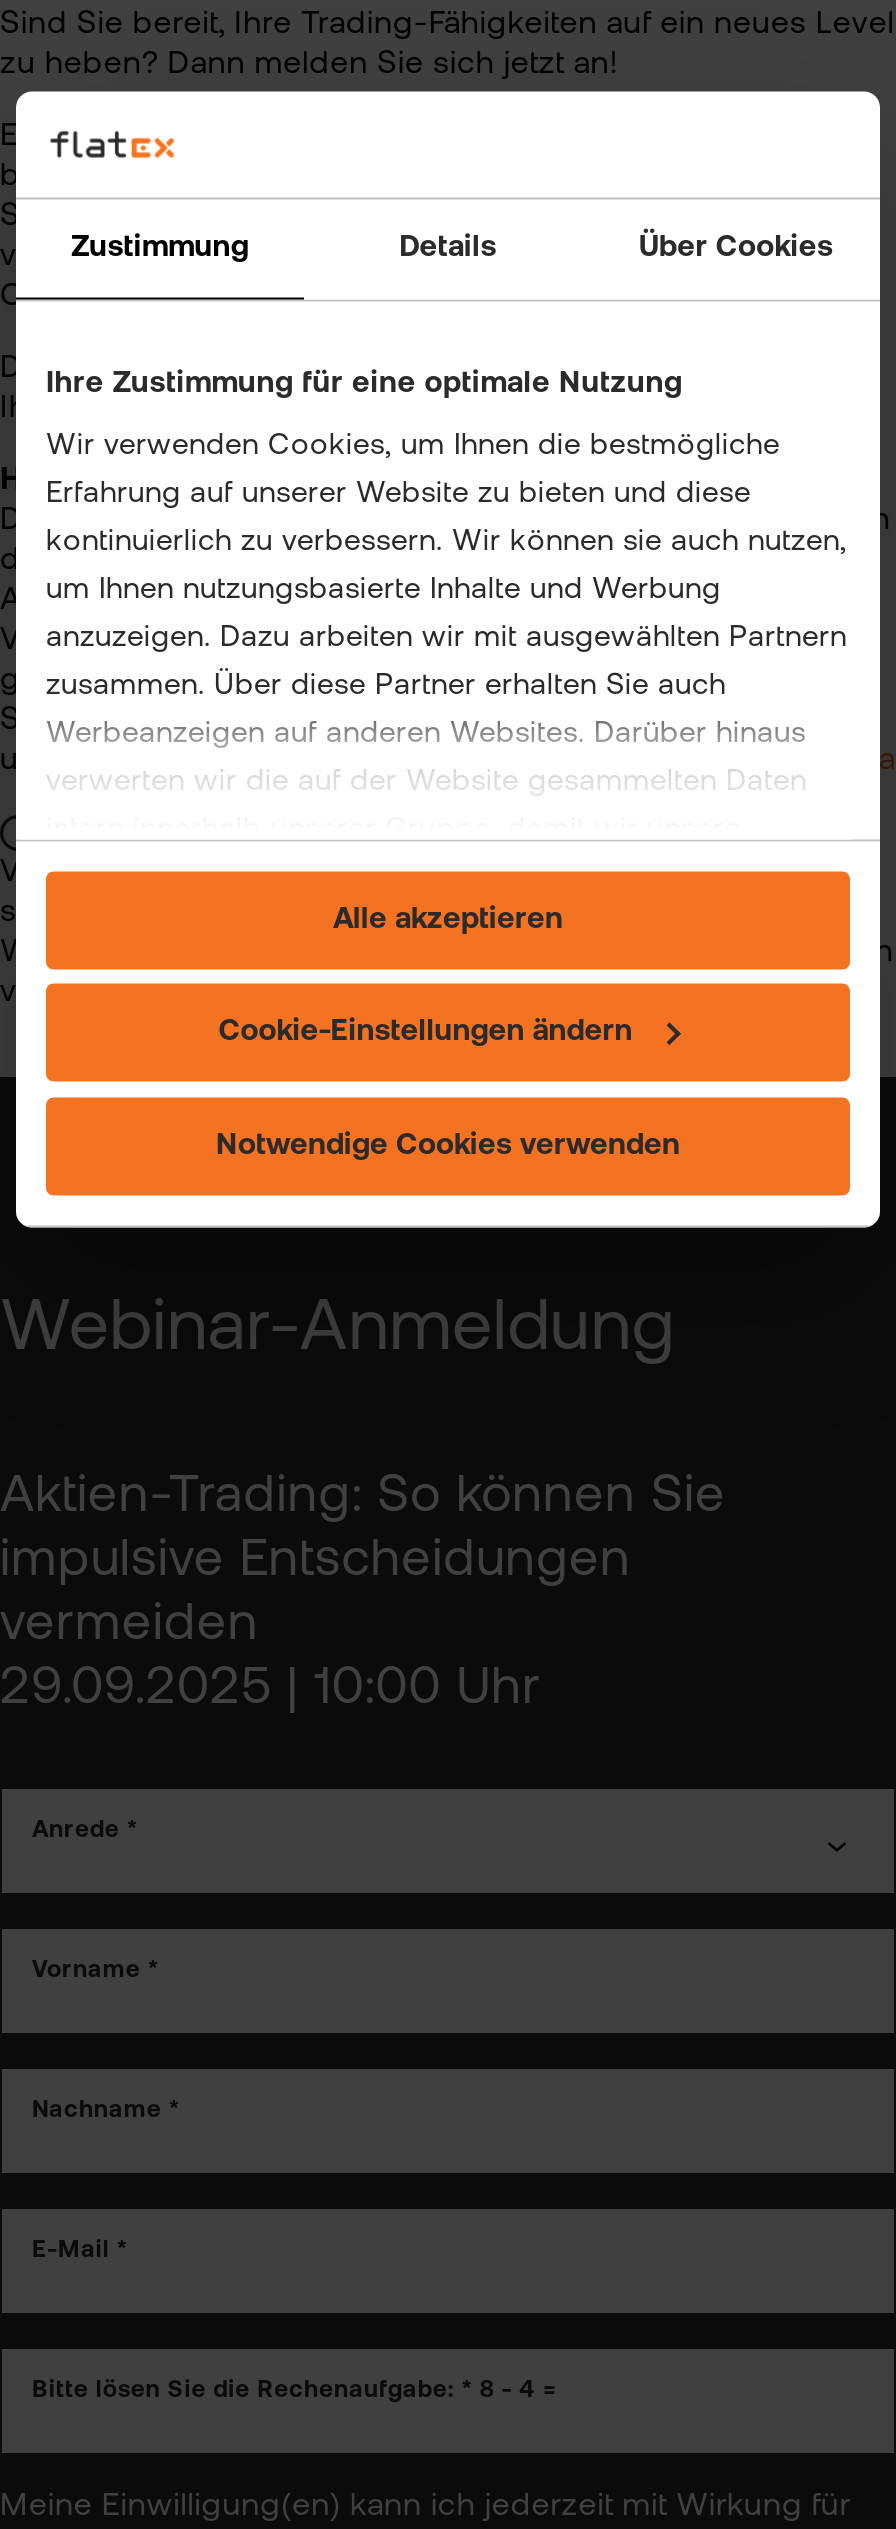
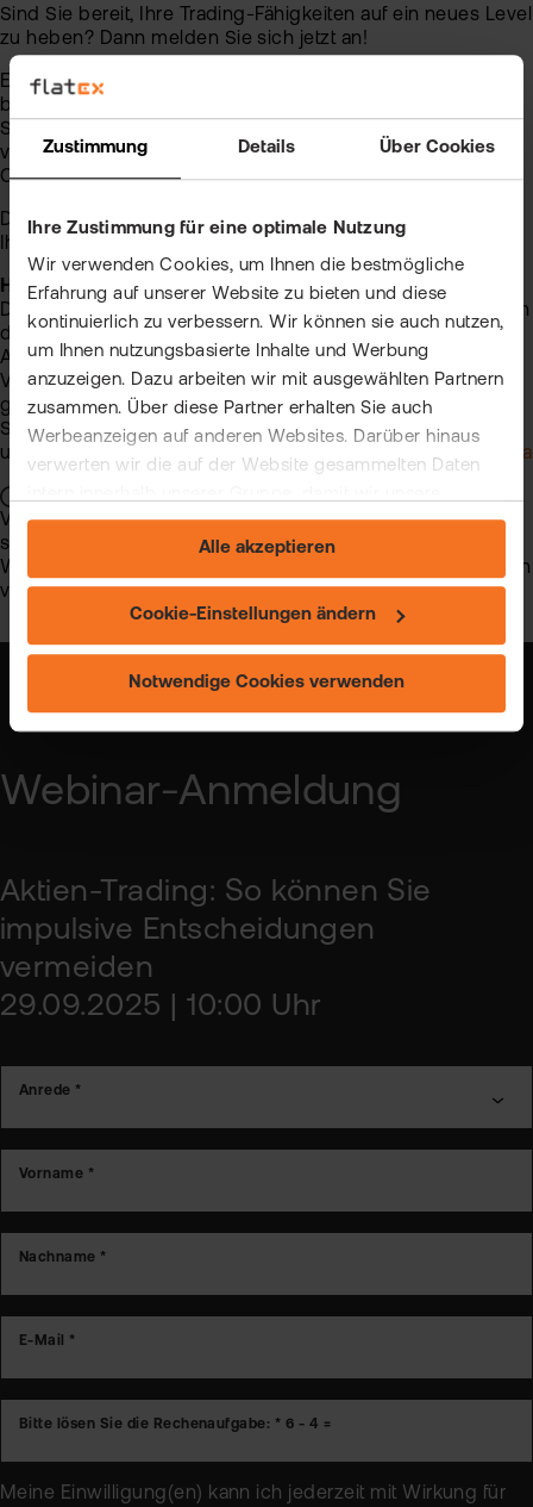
- Bitte lösen Sie die Rechenaufgabe: * 8 - 4 =
+ Bitte lösen Sie die Rechenaufgabe: * 6 - 4 =
